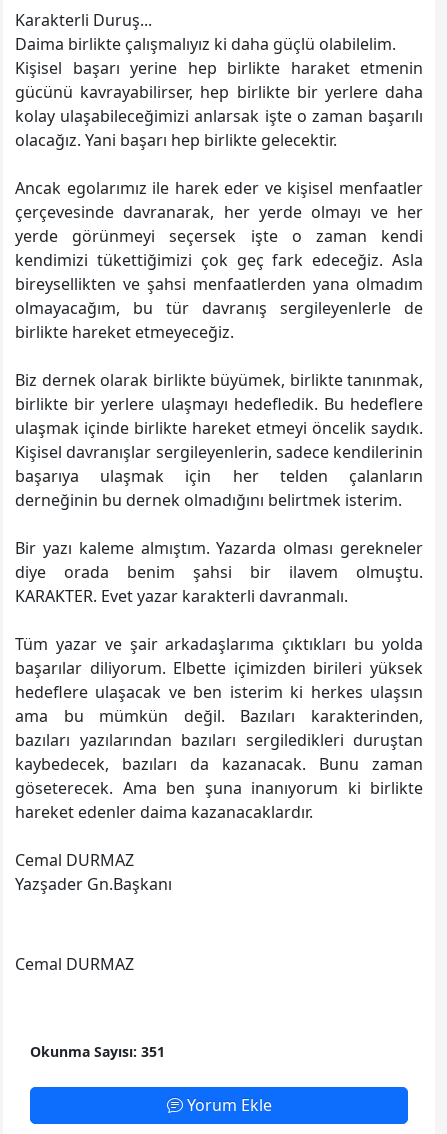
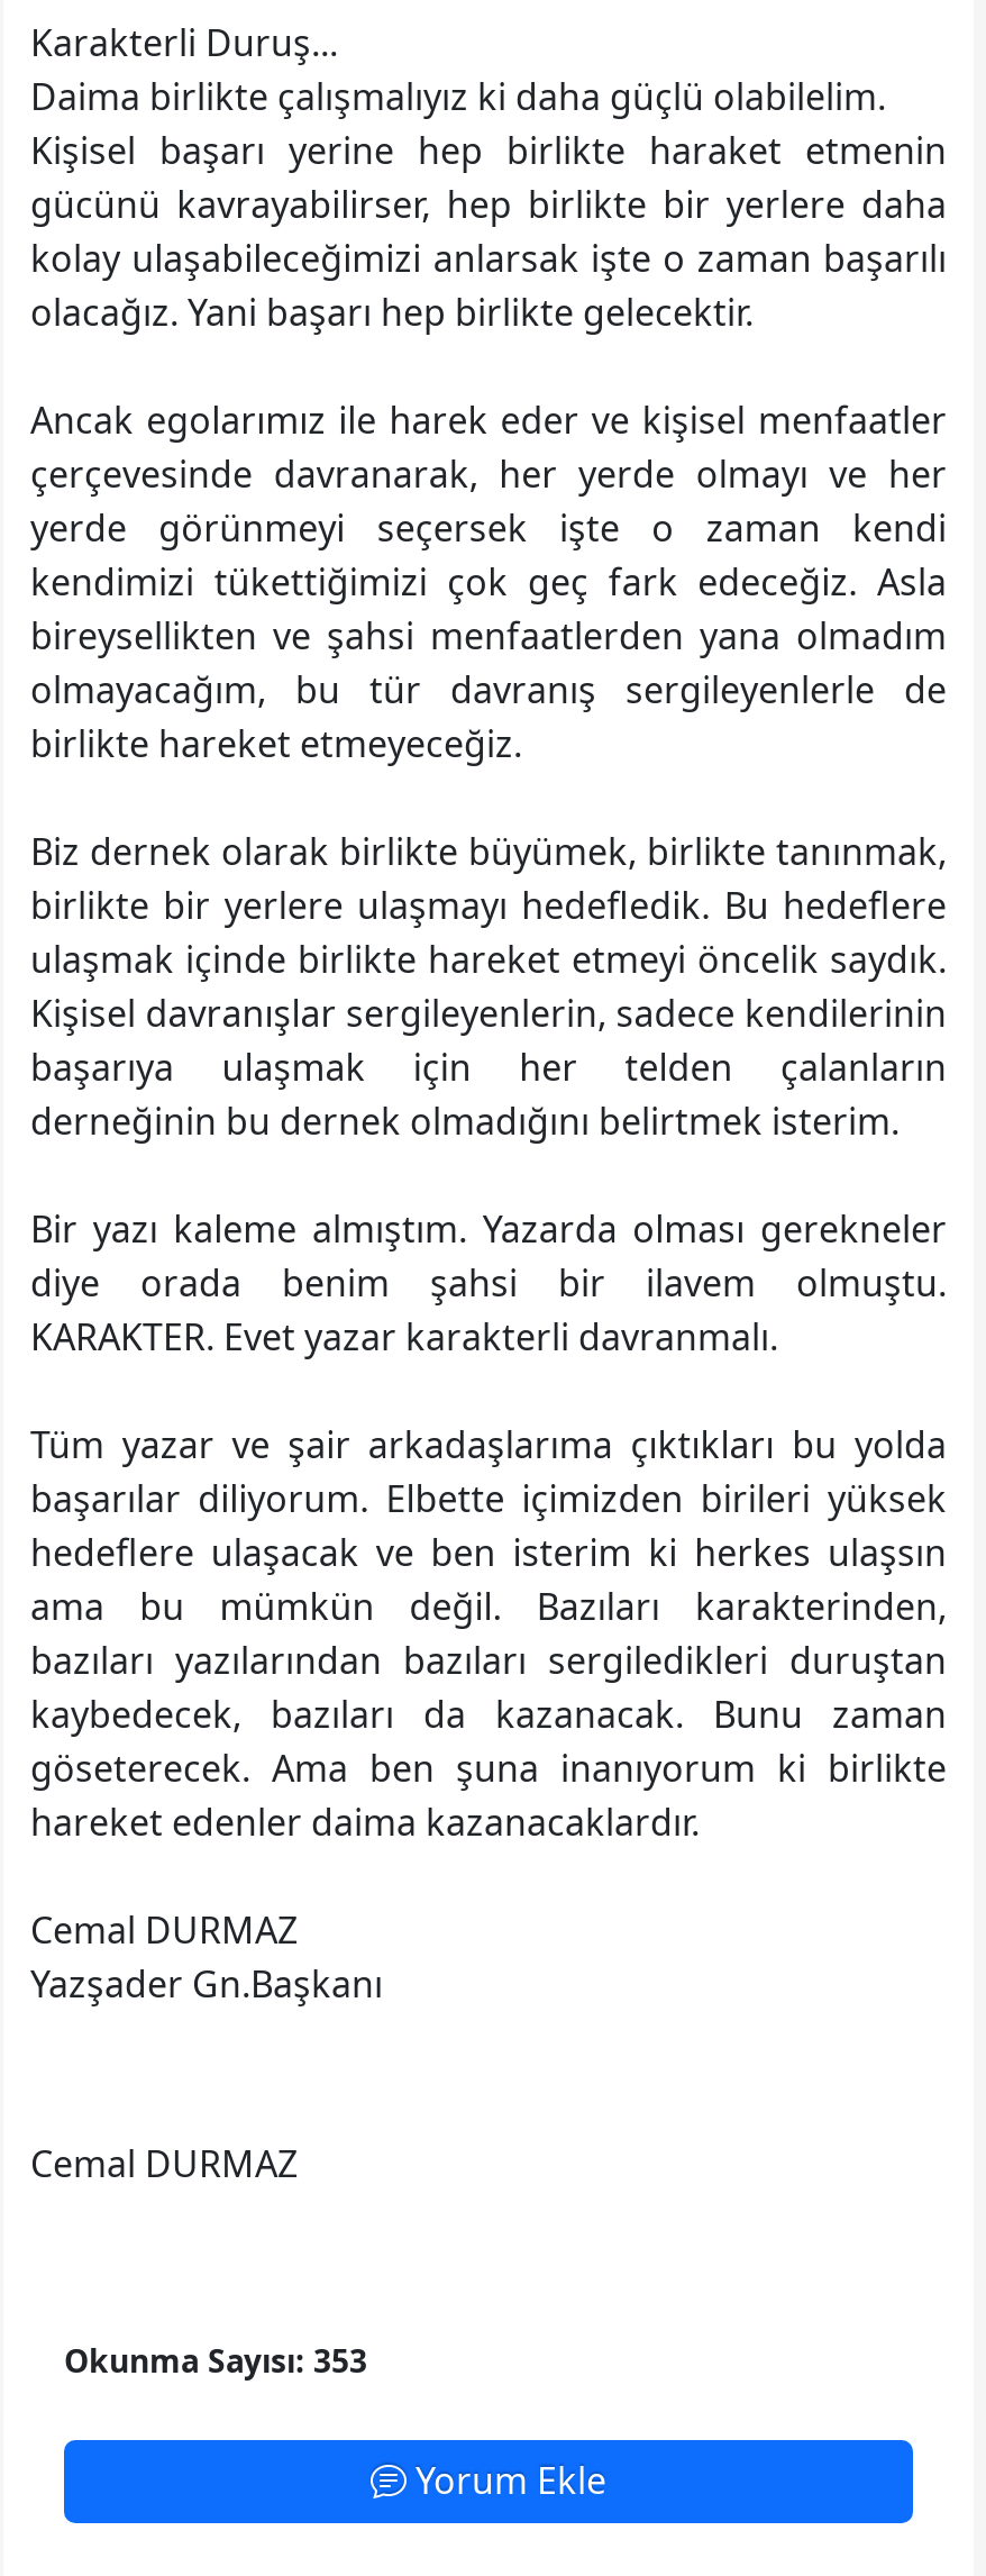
- Okunma Sayısı: 351
+ Okunma Sayısı: 353
